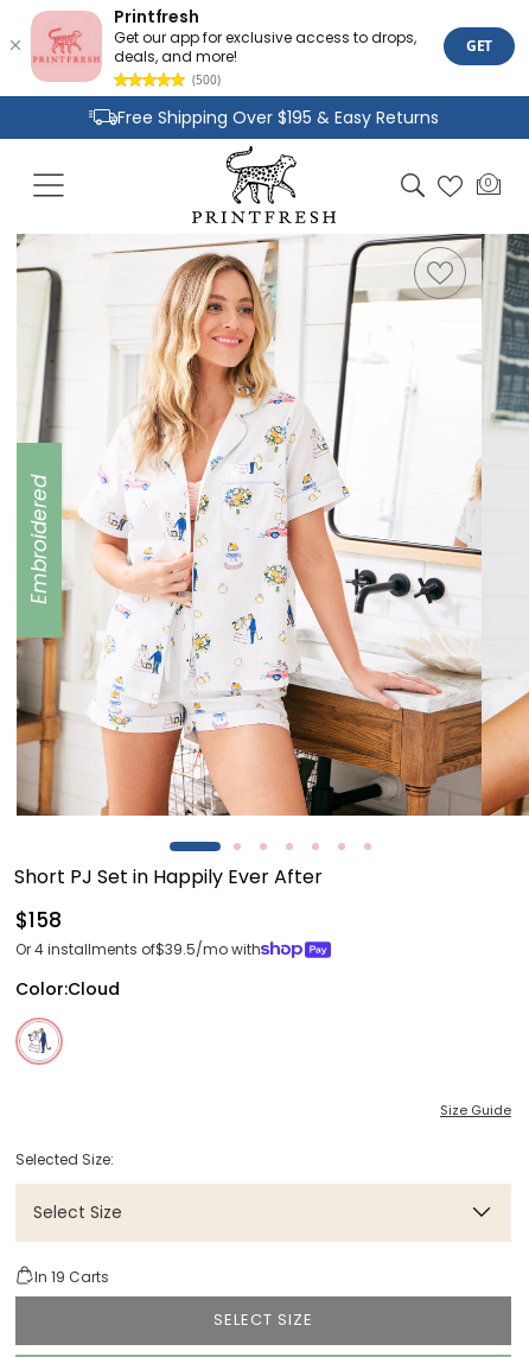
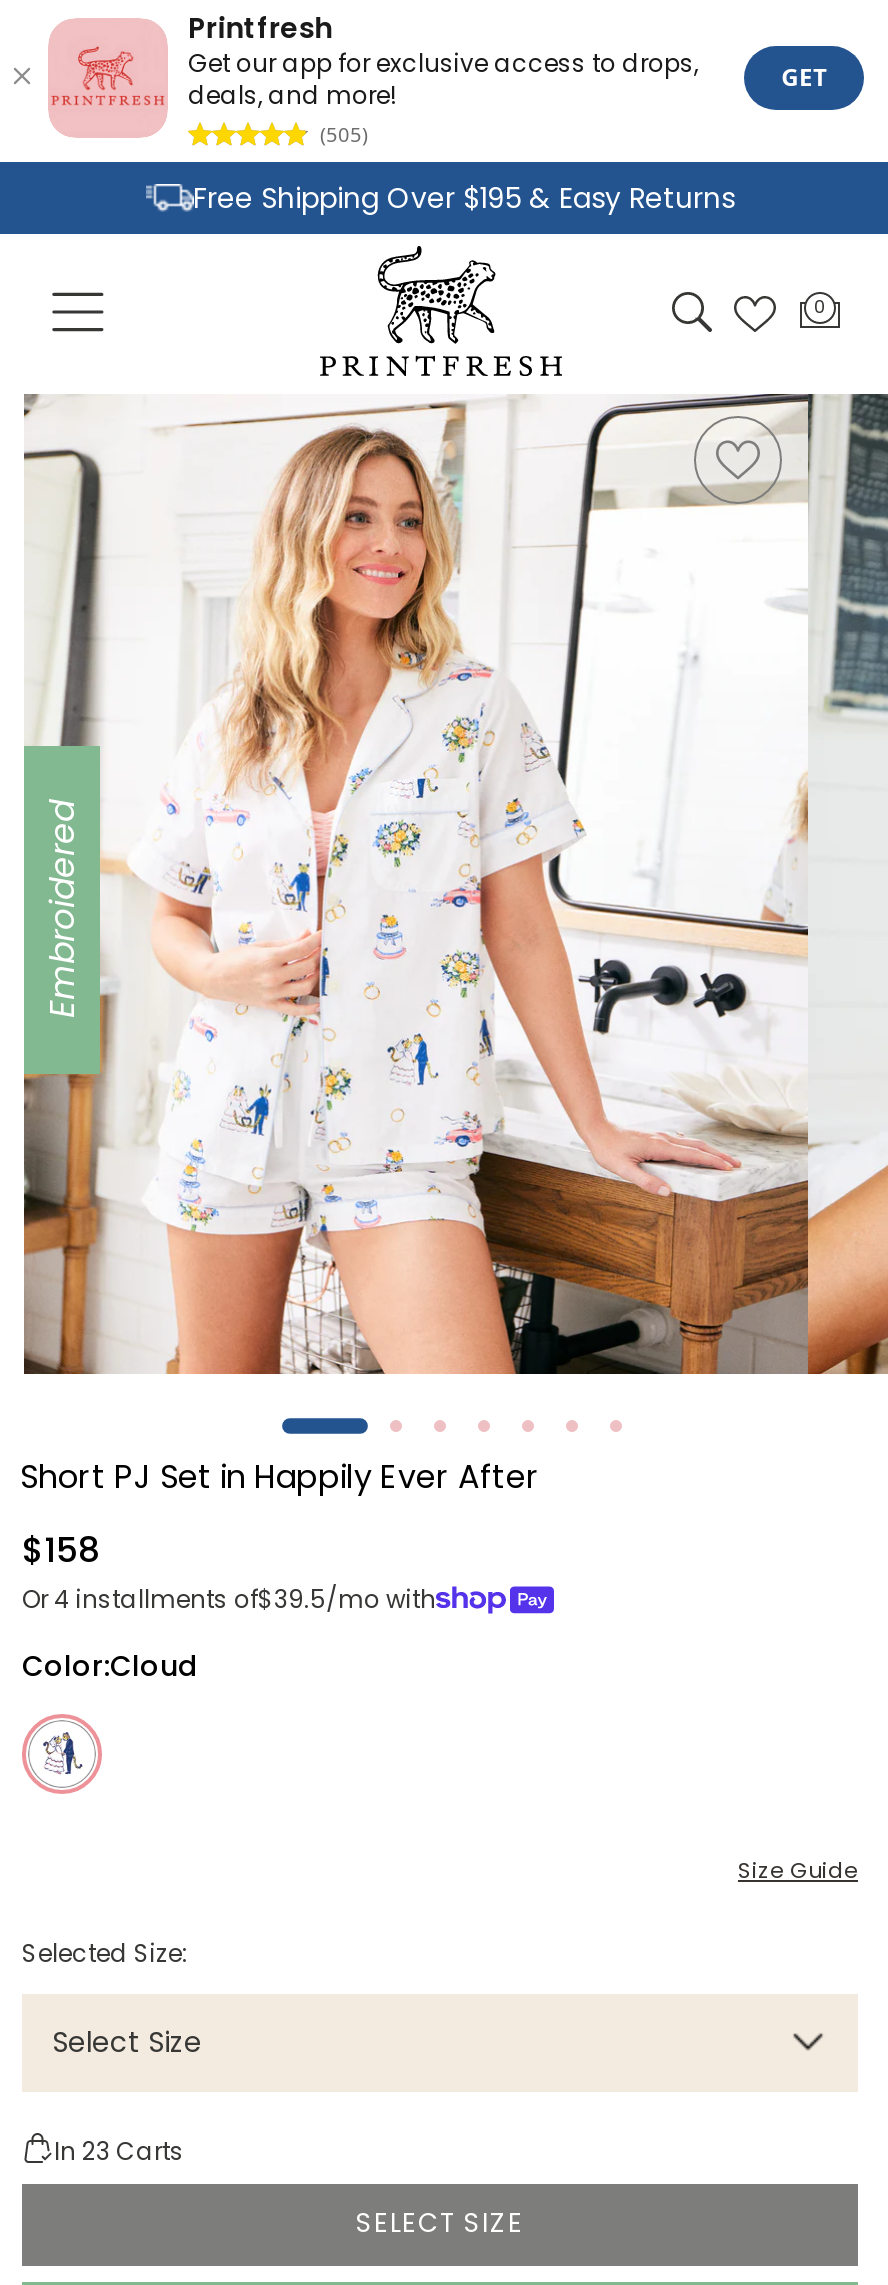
- (500)
+ (505)

- In 19 Carts
+ In 23 Carts
